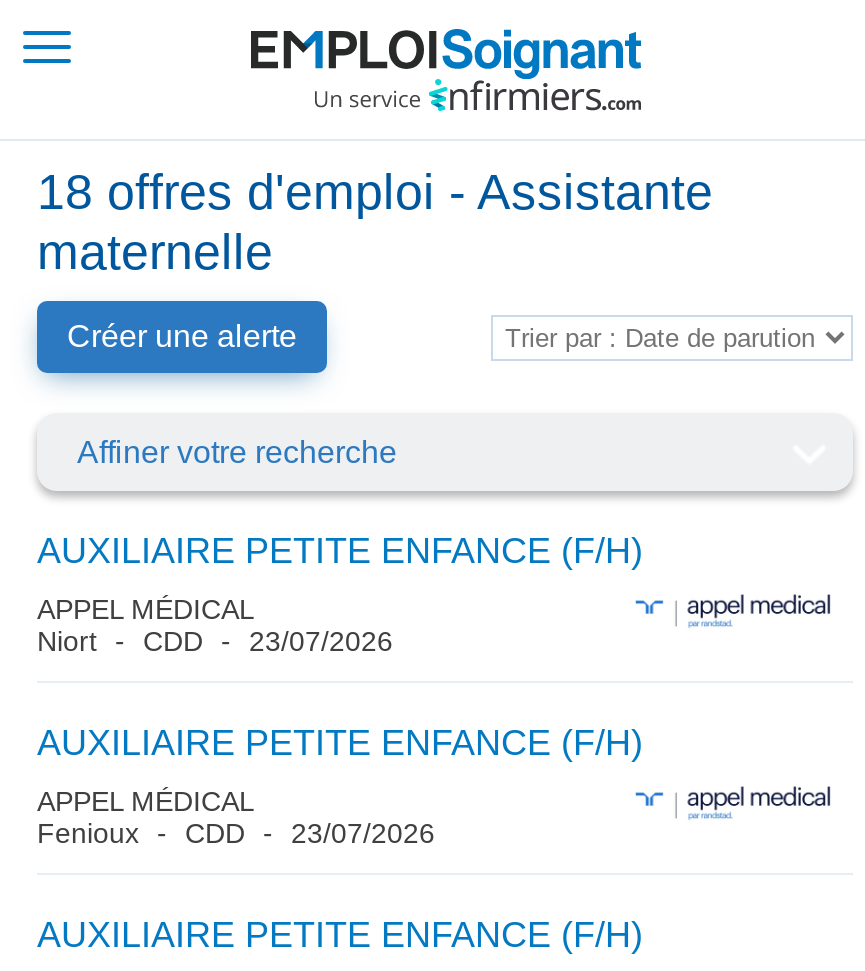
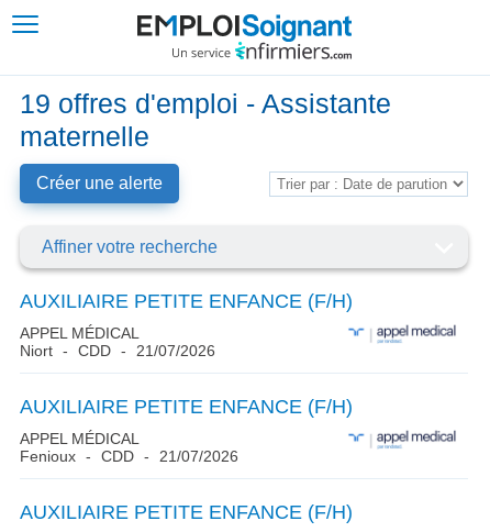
- 18 offres d'emploi - Assistante
+ 19 offres d'emploi - Assistante

- Niort CDD 23/07/2026
+ Niort CDD 21/07/2026

- Fenioux CDD 23/07/2026
+ Fenioux CDD 21/07/2026
